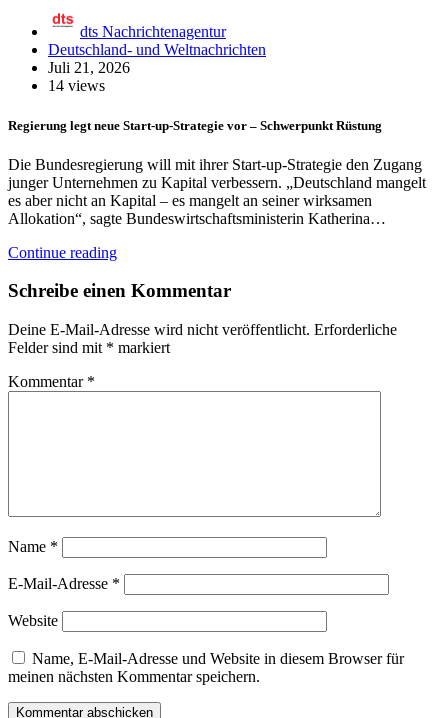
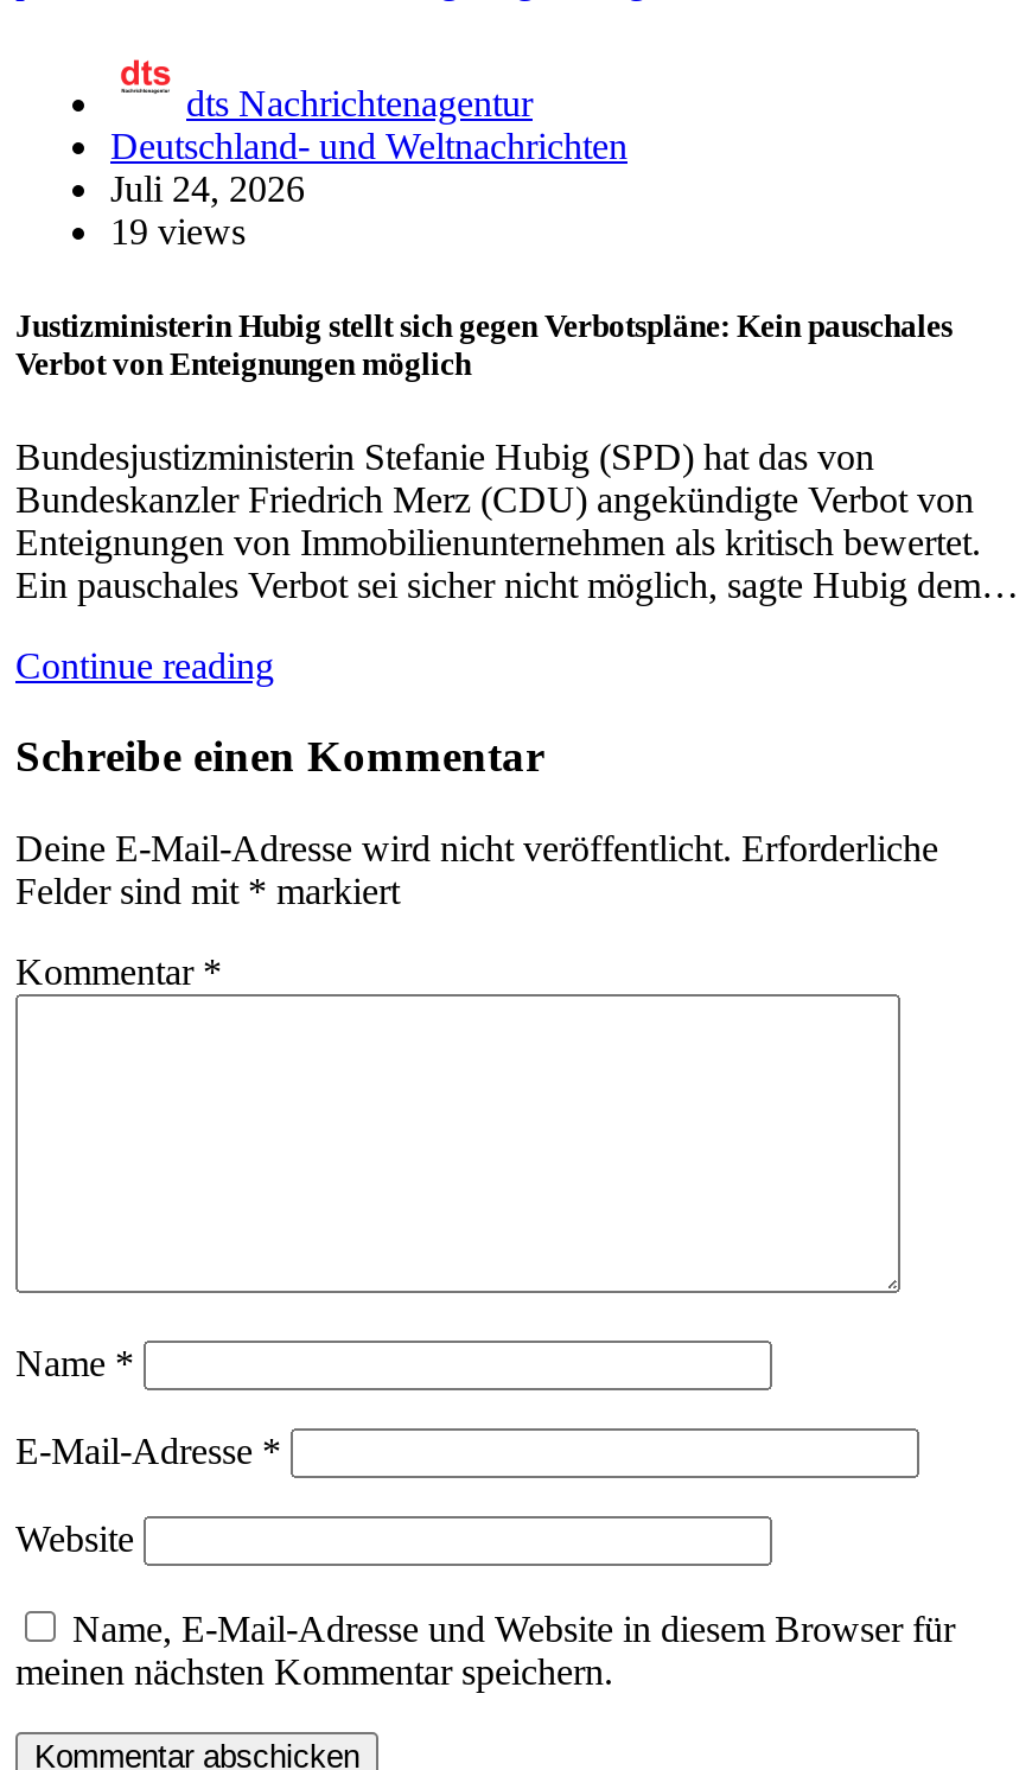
- Juli 21, 2026
- 14 views
+ Juli 24, 2026
+ 19 views

- Regierung legt neue Start-up-Strategie vor – Schwerpunkt Rüstung
+ Justizministerin Hubig stellt sich gegen Verbotspläne: Kein pauschales
+ Verbot von Enteignungen möglich

- Die Bundesregierung will mit ihrer Start-up-Strategie den Zugang
- junger Unternehmen zu Kapital verbessern. „Deutschland mangelt
- es aber nicht an Kapital – es mangelt an seiner wirksamen
- Allokation“, sagte Bundeswirtschaftsministerin Katherina…
+ Bundesjustizministerin Stefanie Hubig (SPD) hat das von
+ Bundeskanzler Friedrich Merz (CDU) angekündigte Verbot von
+ Enteignungen von Immobilienunternehmen als kritisch bewertet.
+ Ein pauschales Verbot sei sicher nicht möglich, sagte Hubig dem…
